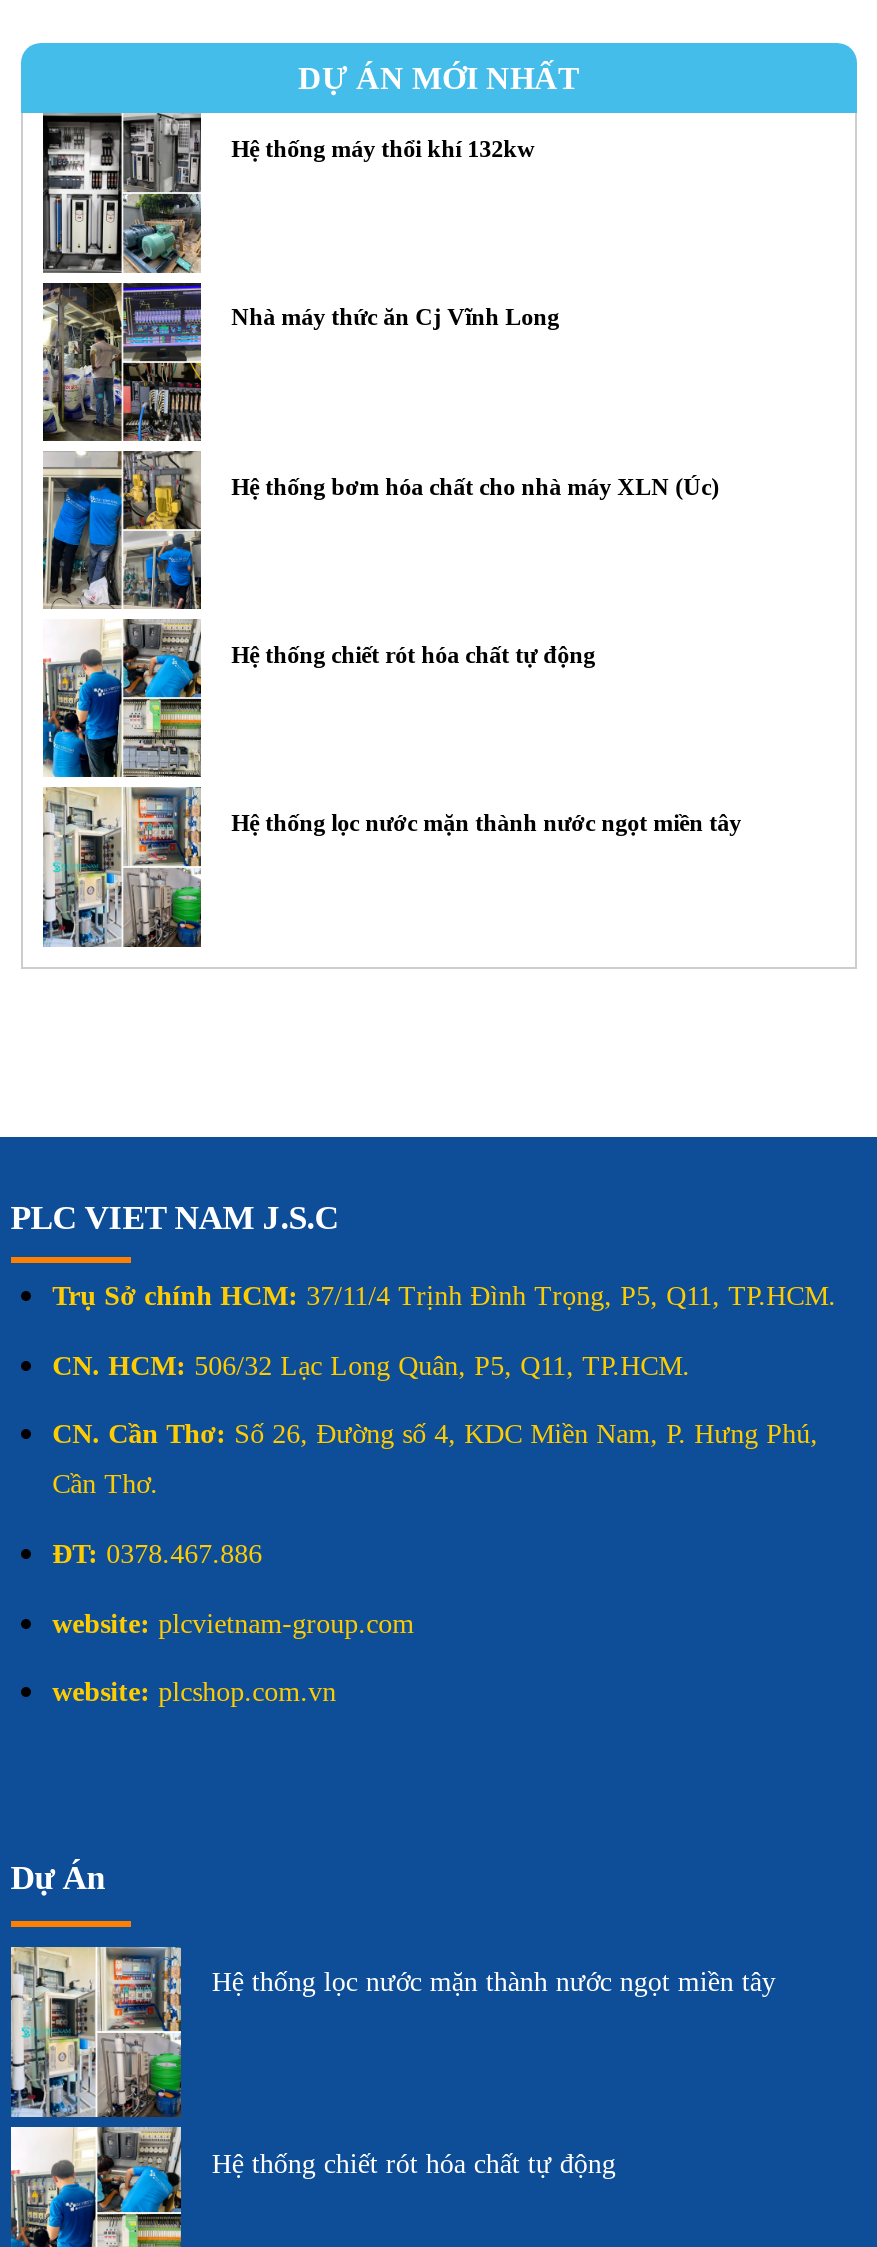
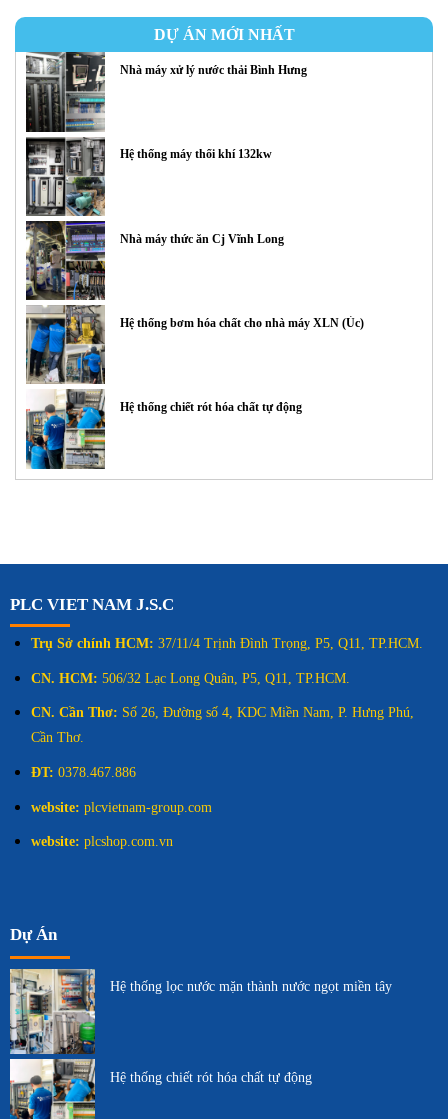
+ [image]
+ Nhà máy xử lý nước thải Bình Hưng

moved down: Hệ thống máy thổi khí 132kw | Nhà máy thức ăn Cj Vĩnh Long | Hệ thống bơm hóa chất cho nhà máy XLN (Úc) | Hệ thống chiết rót hóa chất tự động

- [image]
- Hệ thống lọc nước mặn thành nước ngọt miền tây
